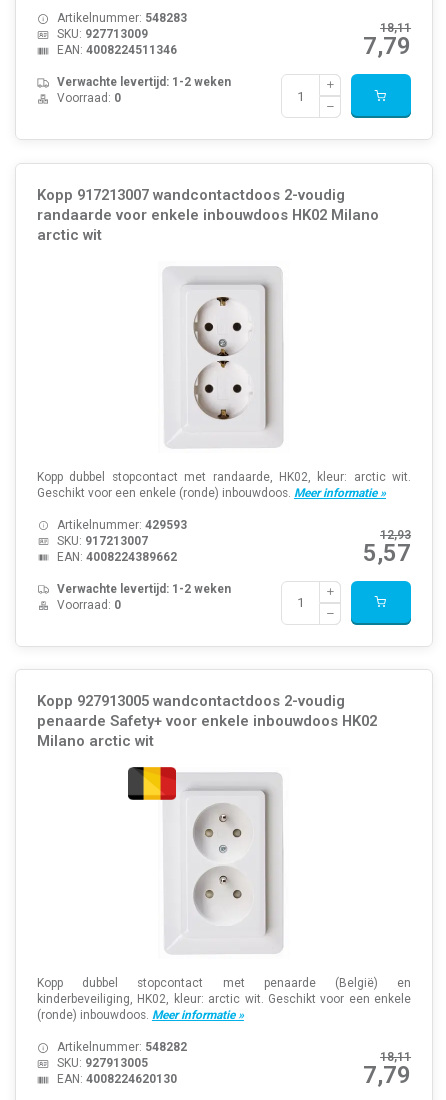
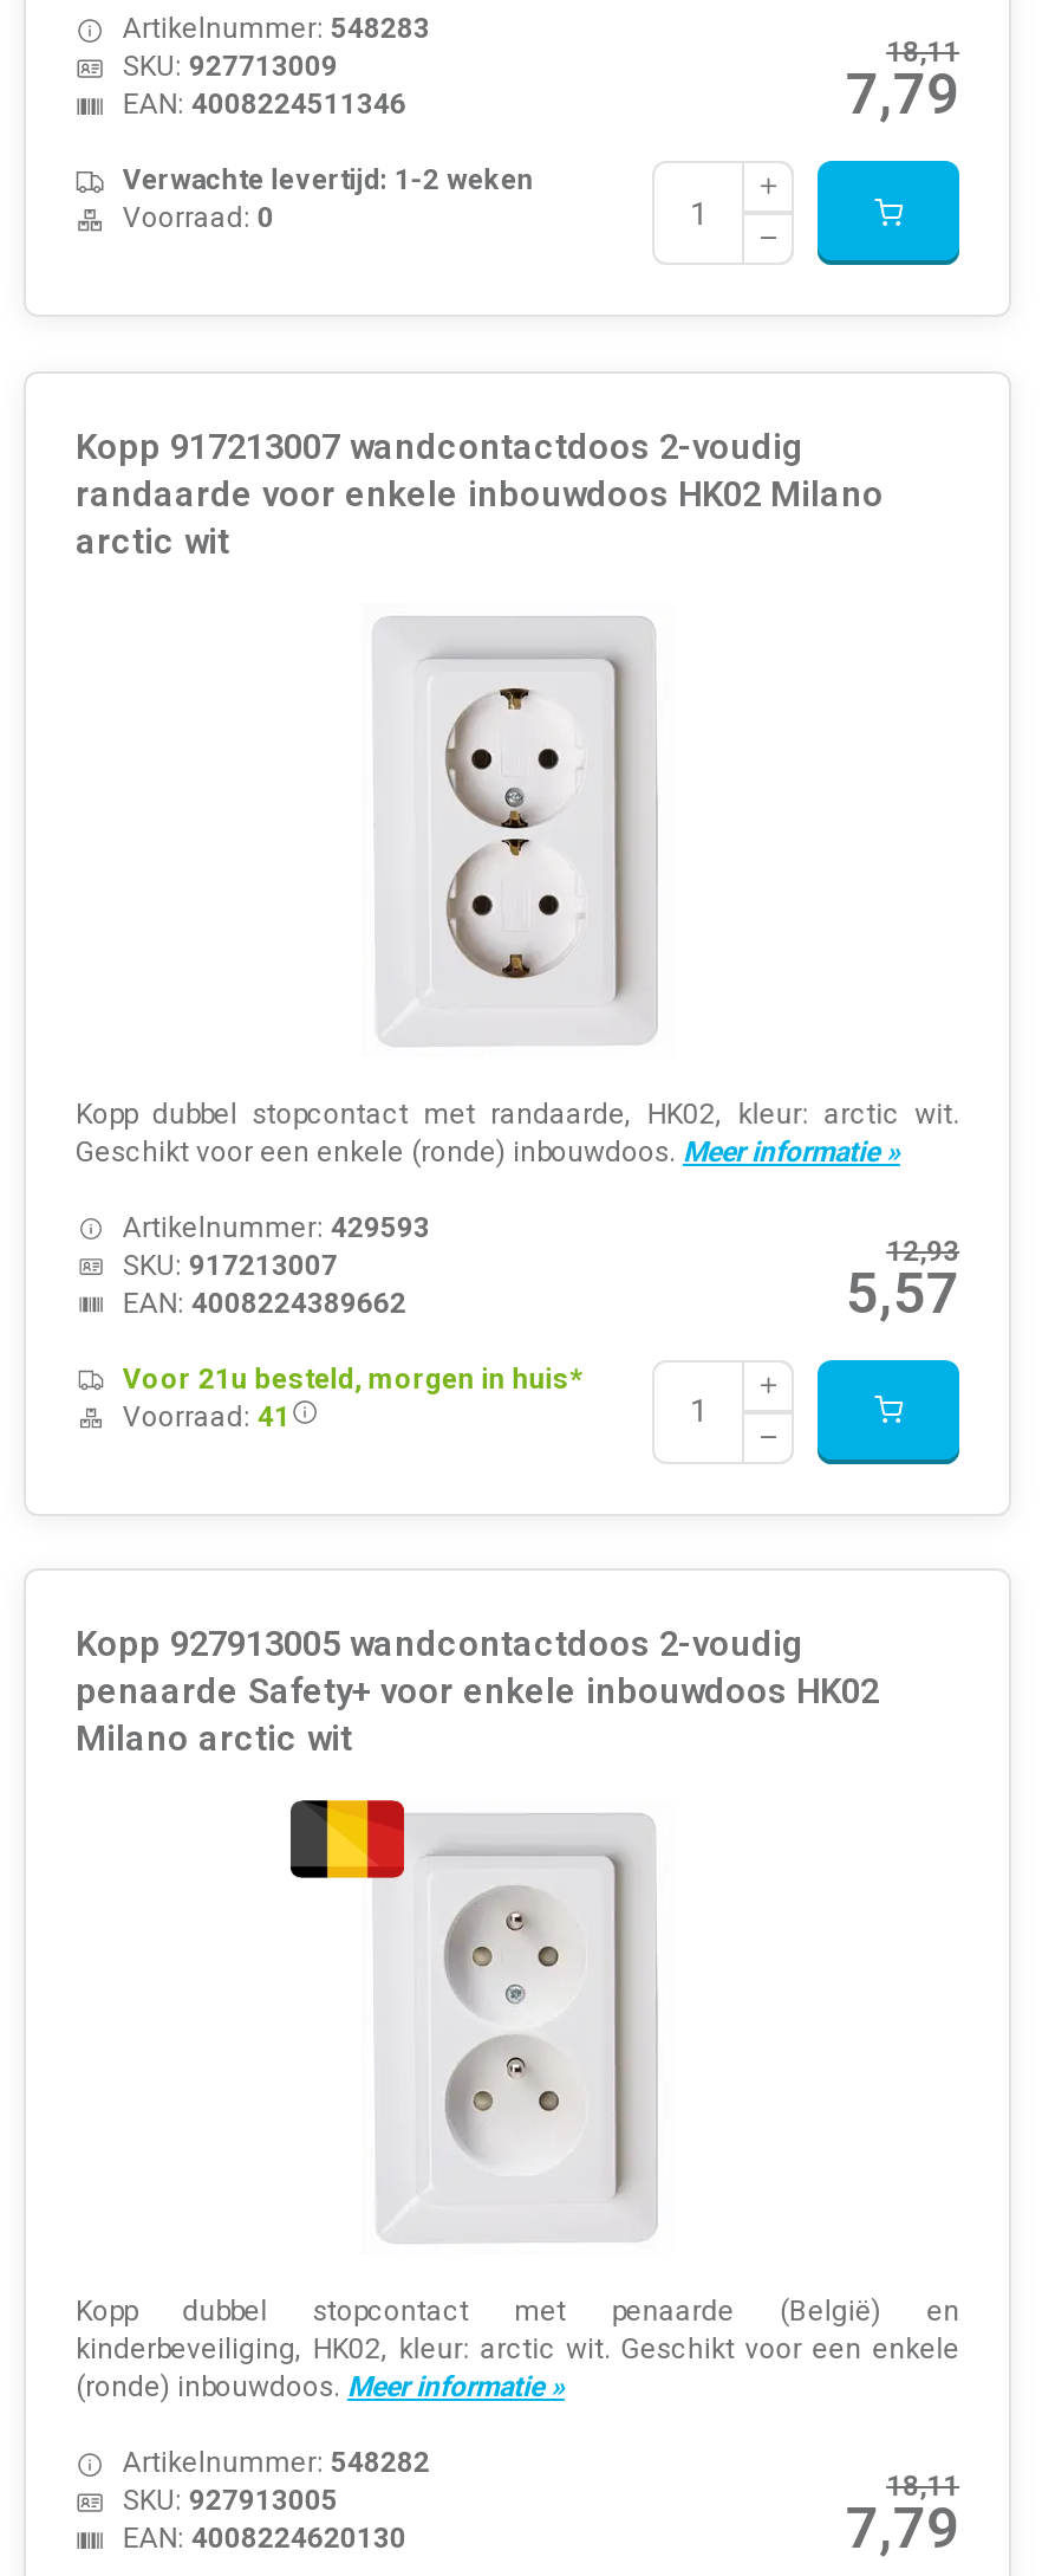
- Verwachte levertijd: 1-2 weken
- Voorraad: 0
+ Voor 21u besteld, morgen in huis*
+ Voorraad: 41
